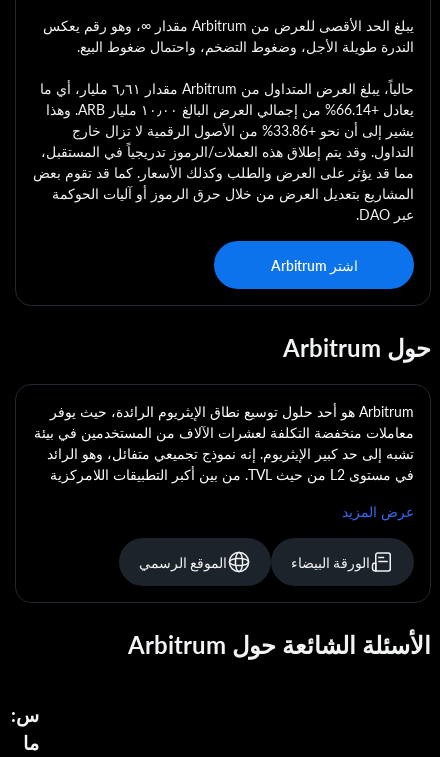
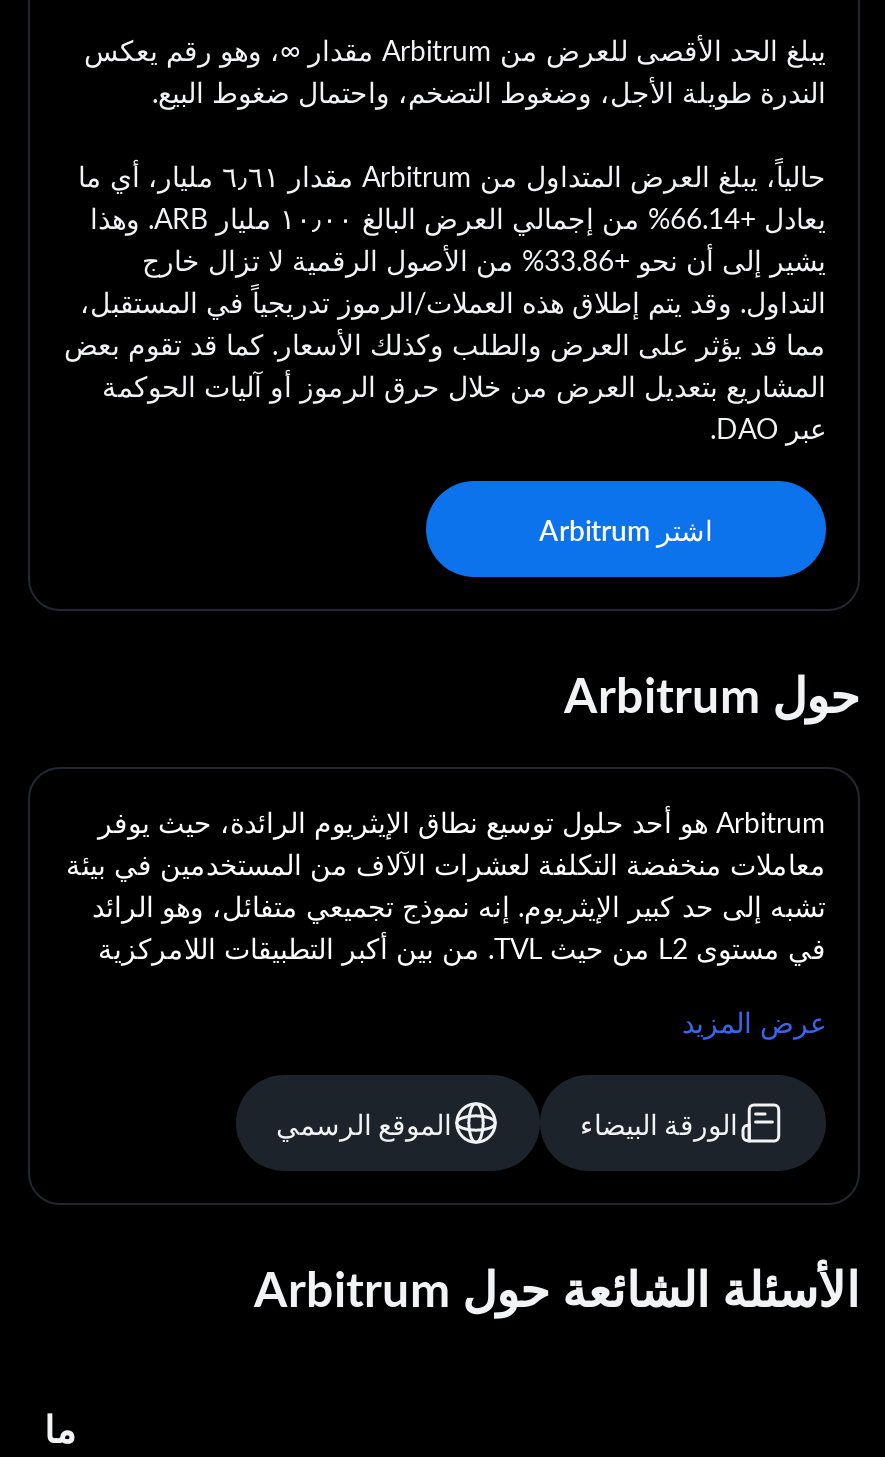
- س:
